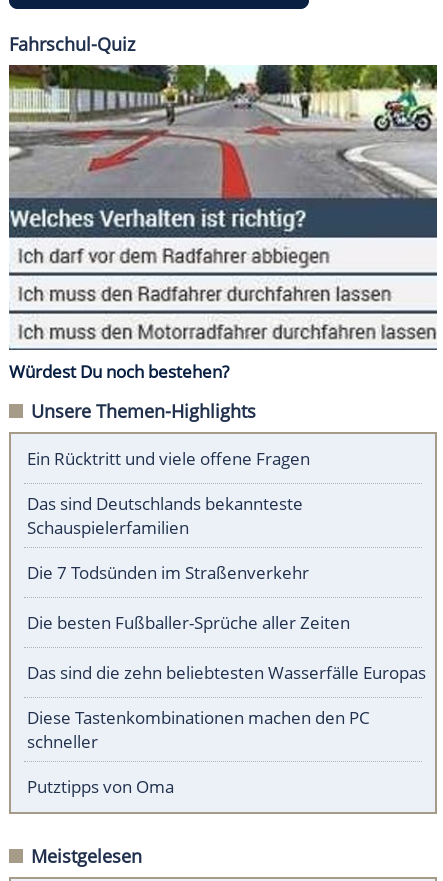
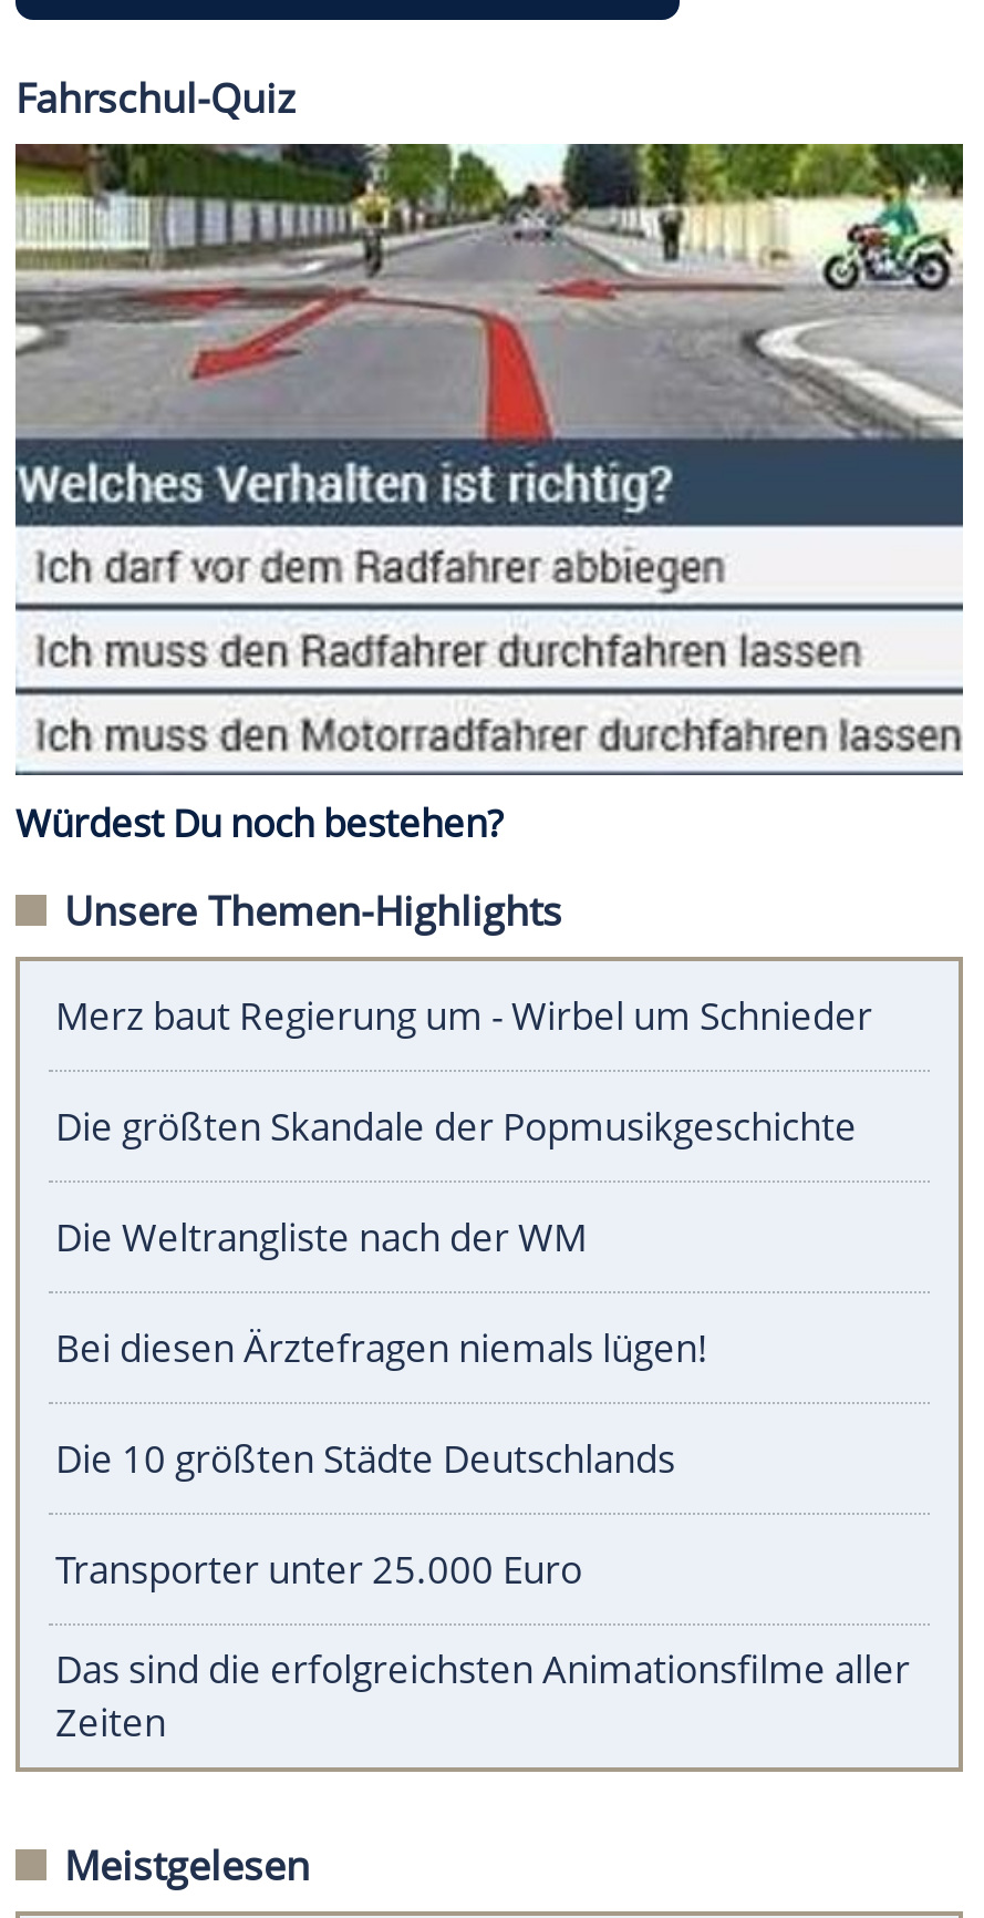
- Ein Rücktritt und viele offene Fragen
+ Merz baut Regierung um - Wirbel um Schnieder

- Das sind Deutschlands bekannteste
- Schauspielerfamilien
+ Die größten Skandale der Popmusikgeschichte

- Die 7 Todsünden im Straßenverkehr
+ Die Weltrangliste nach der WM

- Die besten Fußballer-Sprüche aller Zeiten
+ Bei diesen Ärztefragen niemals lügen!

- Das sind die zehn beliebtesten Wasserfälle Europas
+ Die 10 größten Städte Deutschlands

- Diese Tastenkombinationen machen den PC
- schneller
+ Transporter unter 25.000 Euro

- Putztipps von Oma
+ Das sind die erfolgreichsten Animationsfilme aller
+ Zeiten
